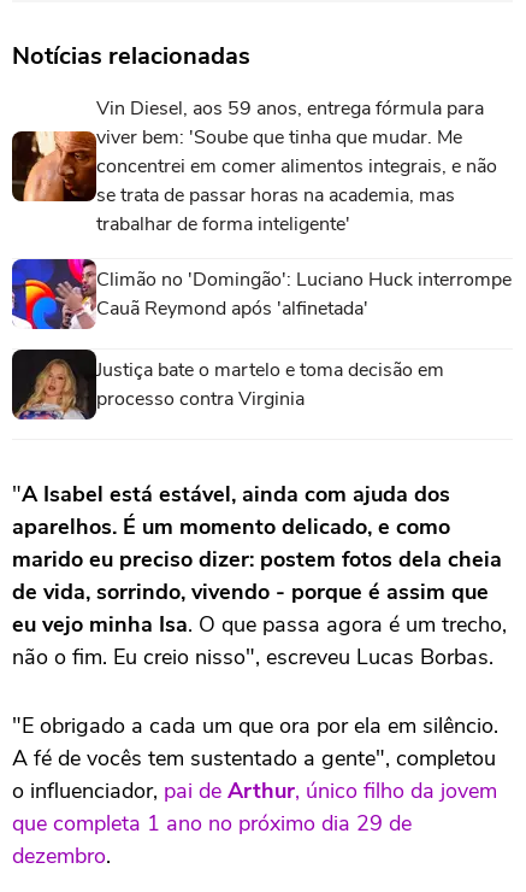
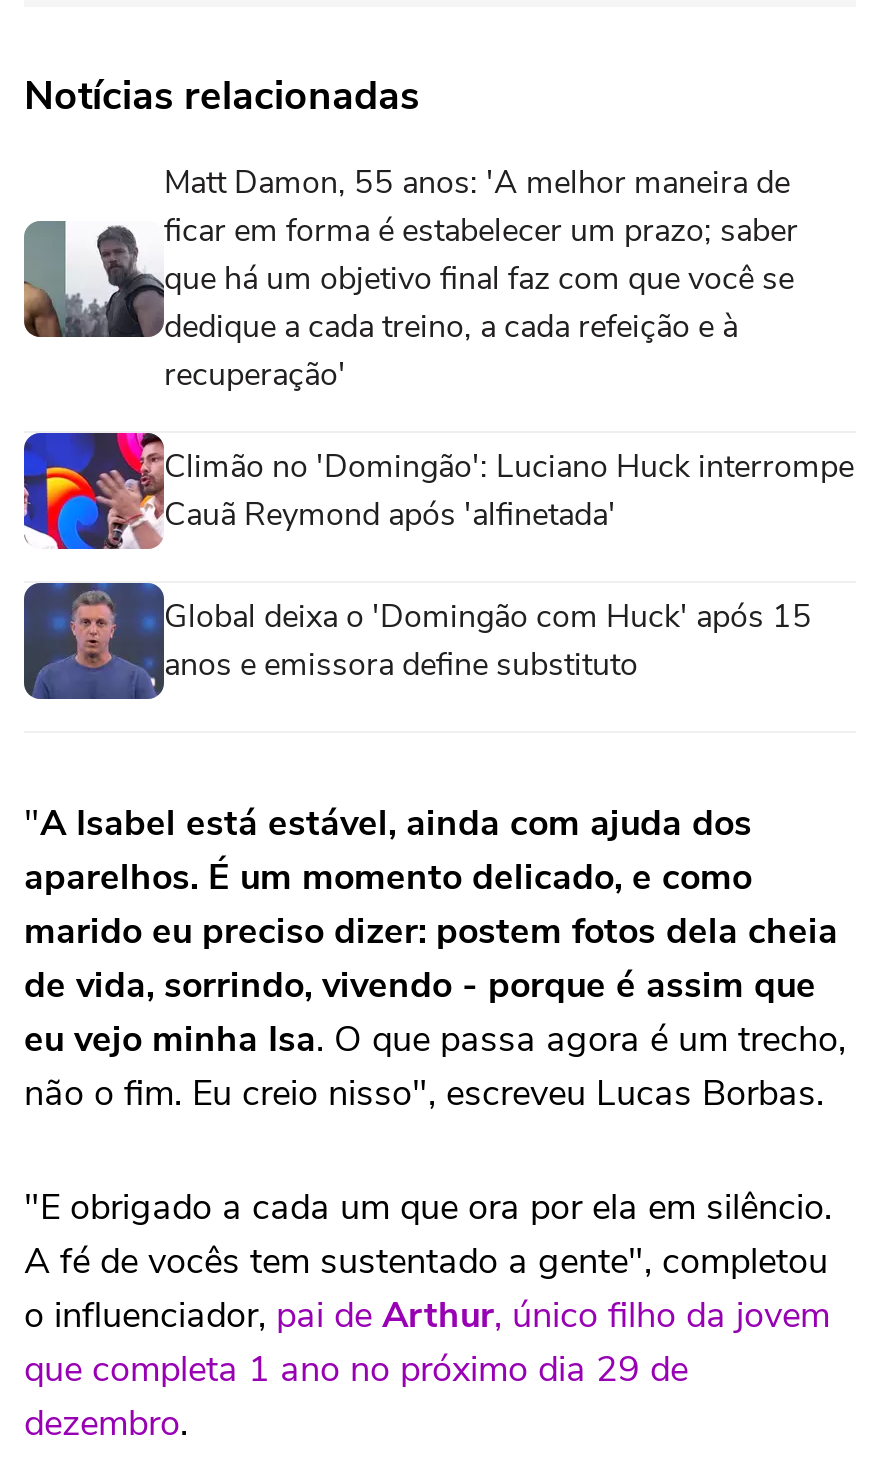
- [image]
- Vin Diesel, aos 59 anos, entrega fórmula para
- viver bem: 'Soube que tinha que mudar. Me
- concentrei em comer alimentos integrais, e não
- se trata de passar horas na academia, mas
- trabalhar de forma inteligente'
+ [image]
+ Matt Damon, 55 anos: 'A melhor maneira de
+ ficar em forma é estabelecer um prazo; saber
+ que há um objetivo final faz com que você se
+ dedique a cada treino, a cada refeição e à
+ recuperação'

- [image]
- Justiça bate o martelo e toma decisão em
- processo contra Virginia
+ [image]
+ Global deixa o 'Domingão com Huck' após 15
+ anos e emissora define substituto
